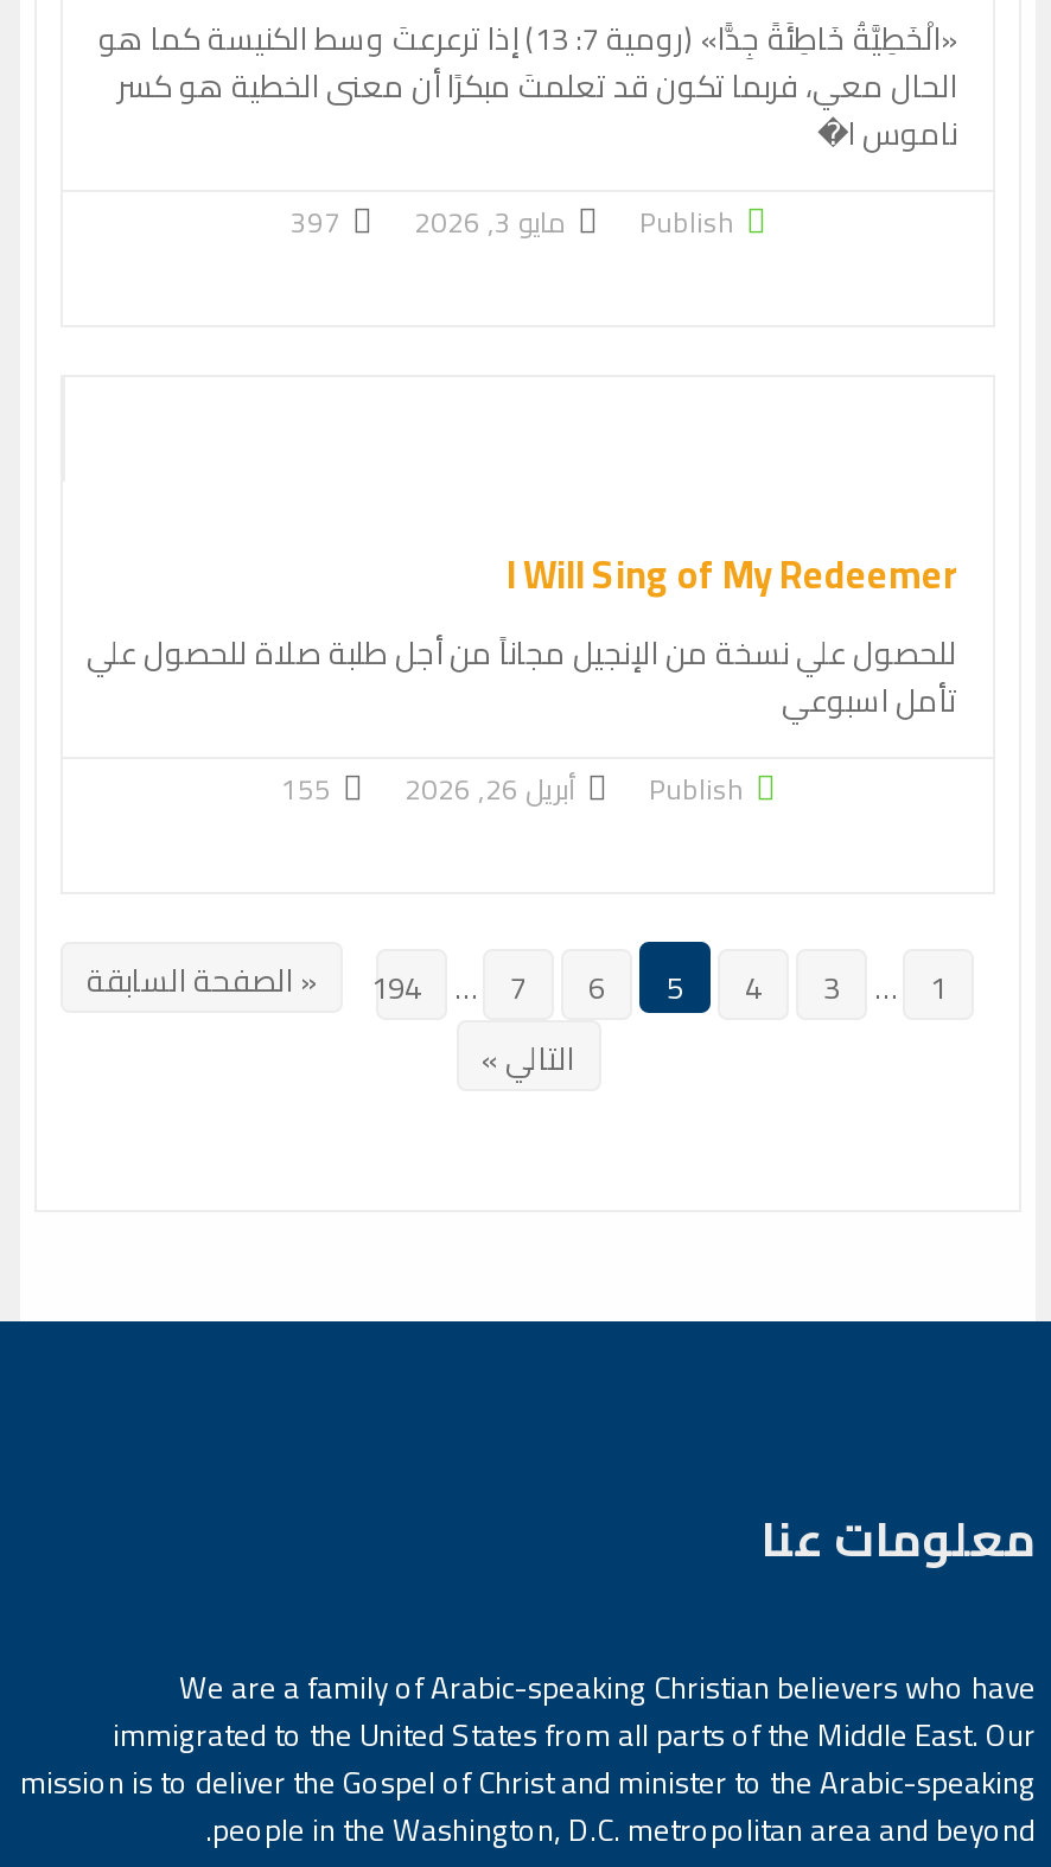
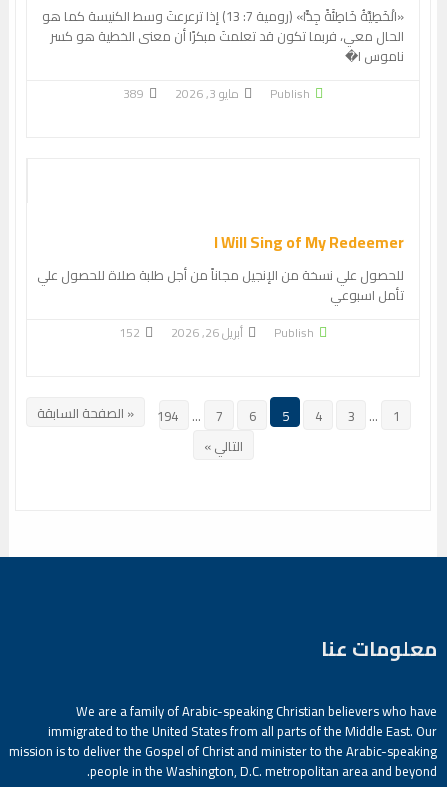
- 397
+ 389

- 155
+ 152
